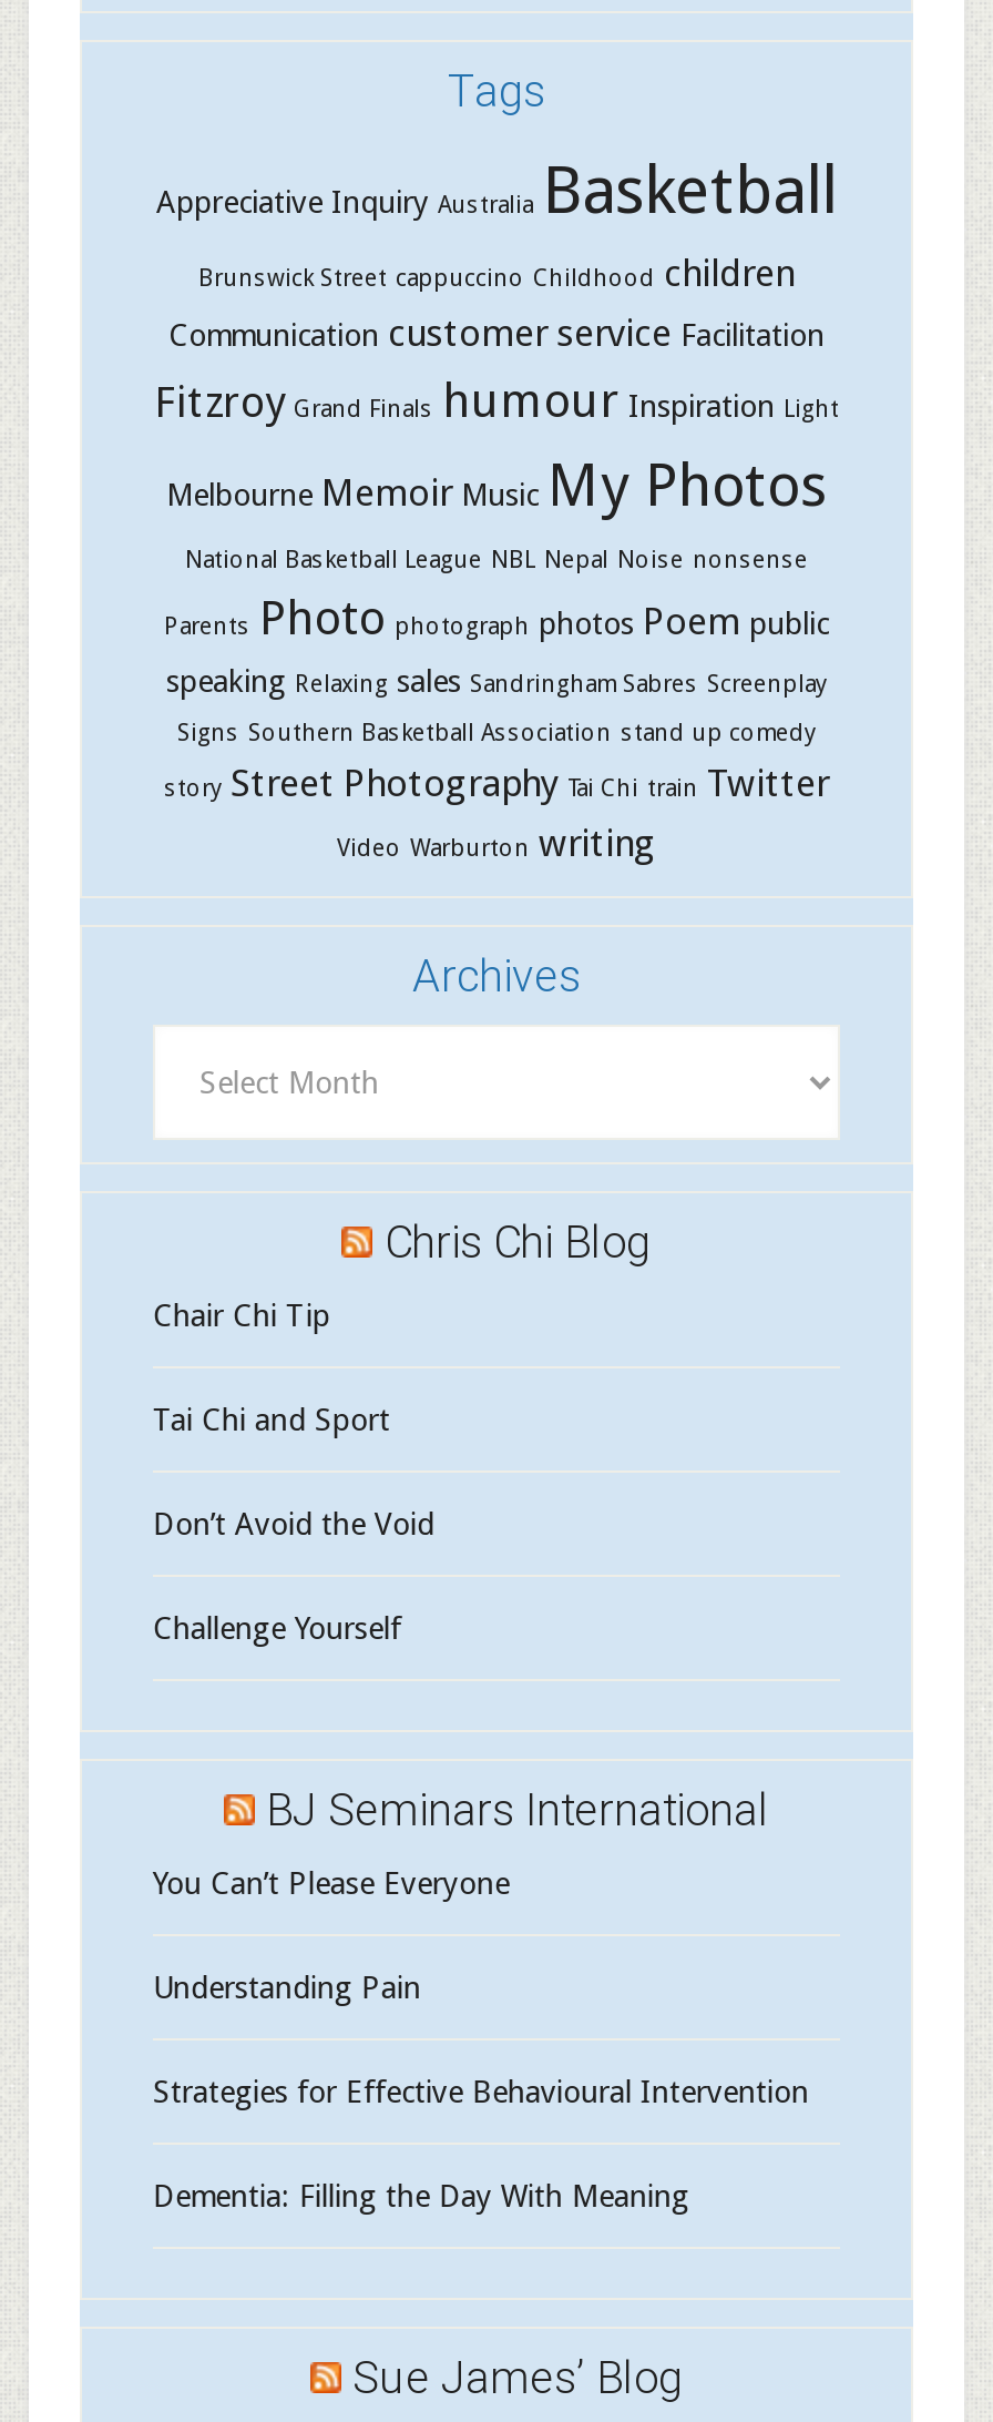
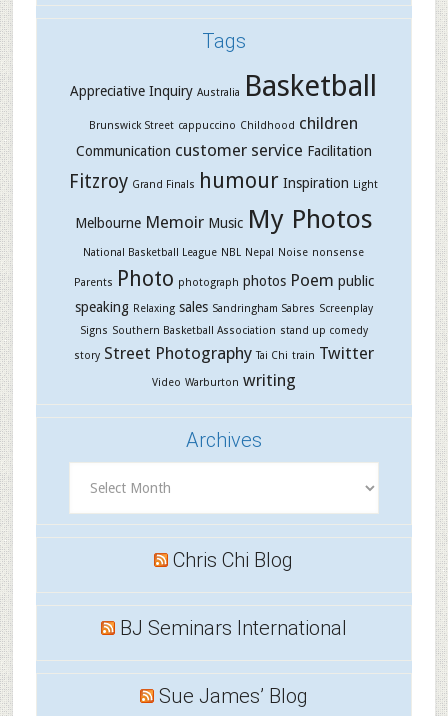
- Chair Chi Tip
- Tai Chi and Sport
- Don’t Avoid the Void
- Challenge Yourself

- You Can’t Please Everyone
- Understanding Pain
- Strategies for Effective Behavioural Intervention
- Dementia: Filling the Day With Meaning
